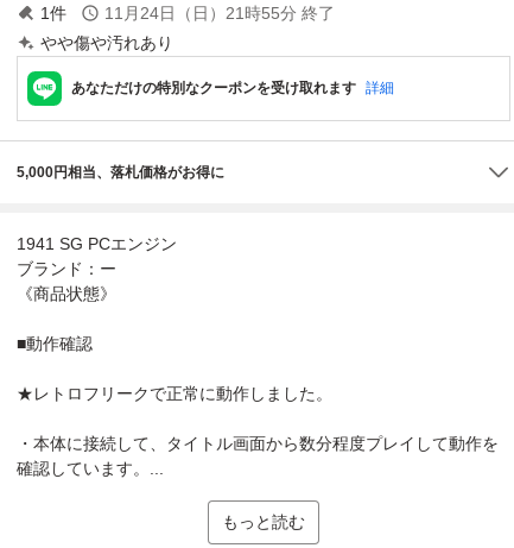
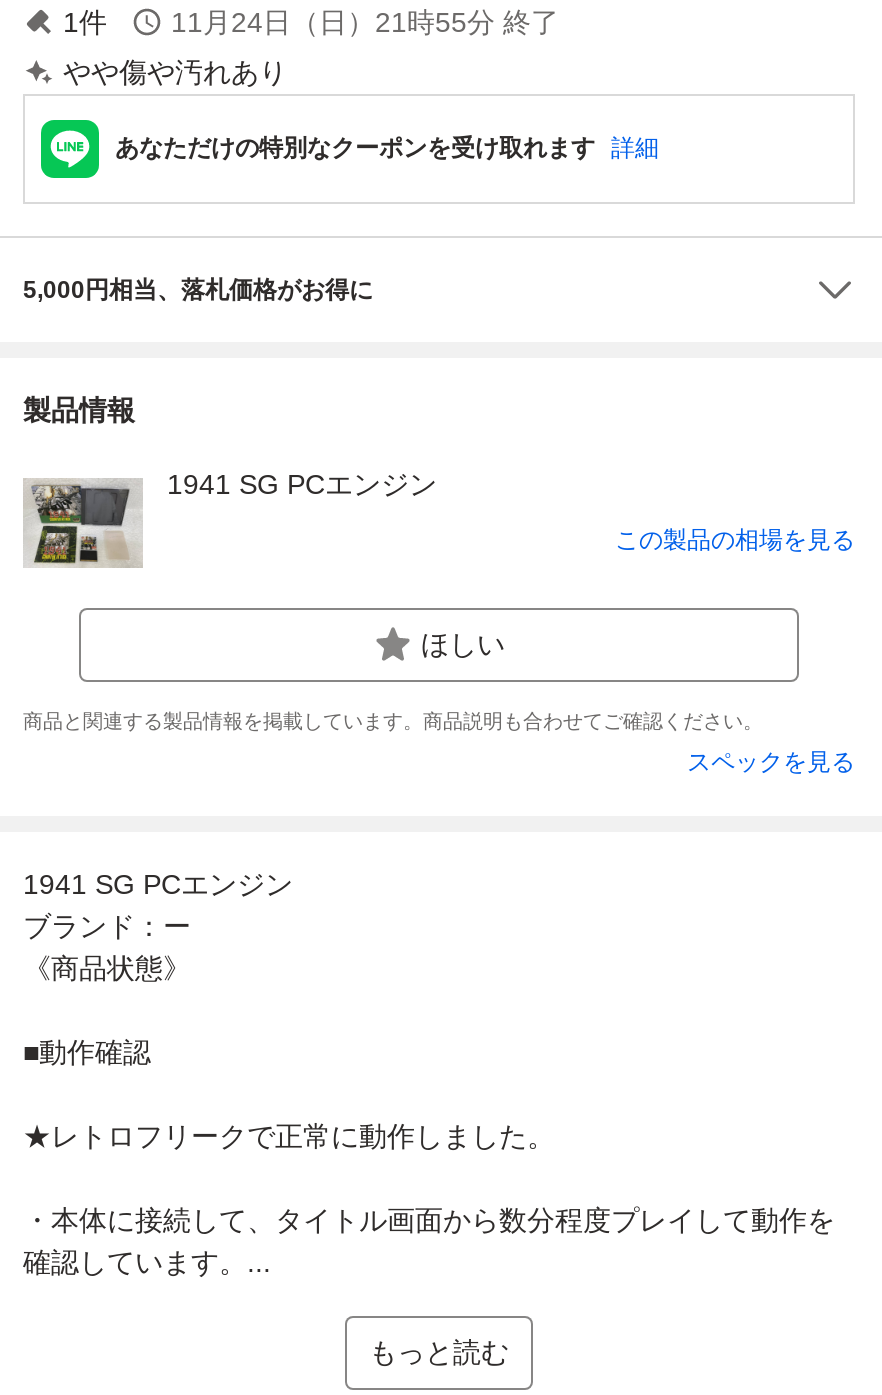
+ [image]
+ 製品情報
+ 1941 SG PCエンジン
+ この製品の相場を見る
+ ほしい
+ 商品と関連する製品情報を掲載しています。商品説明も合わせてご確認ください。
+ スペックを見る
